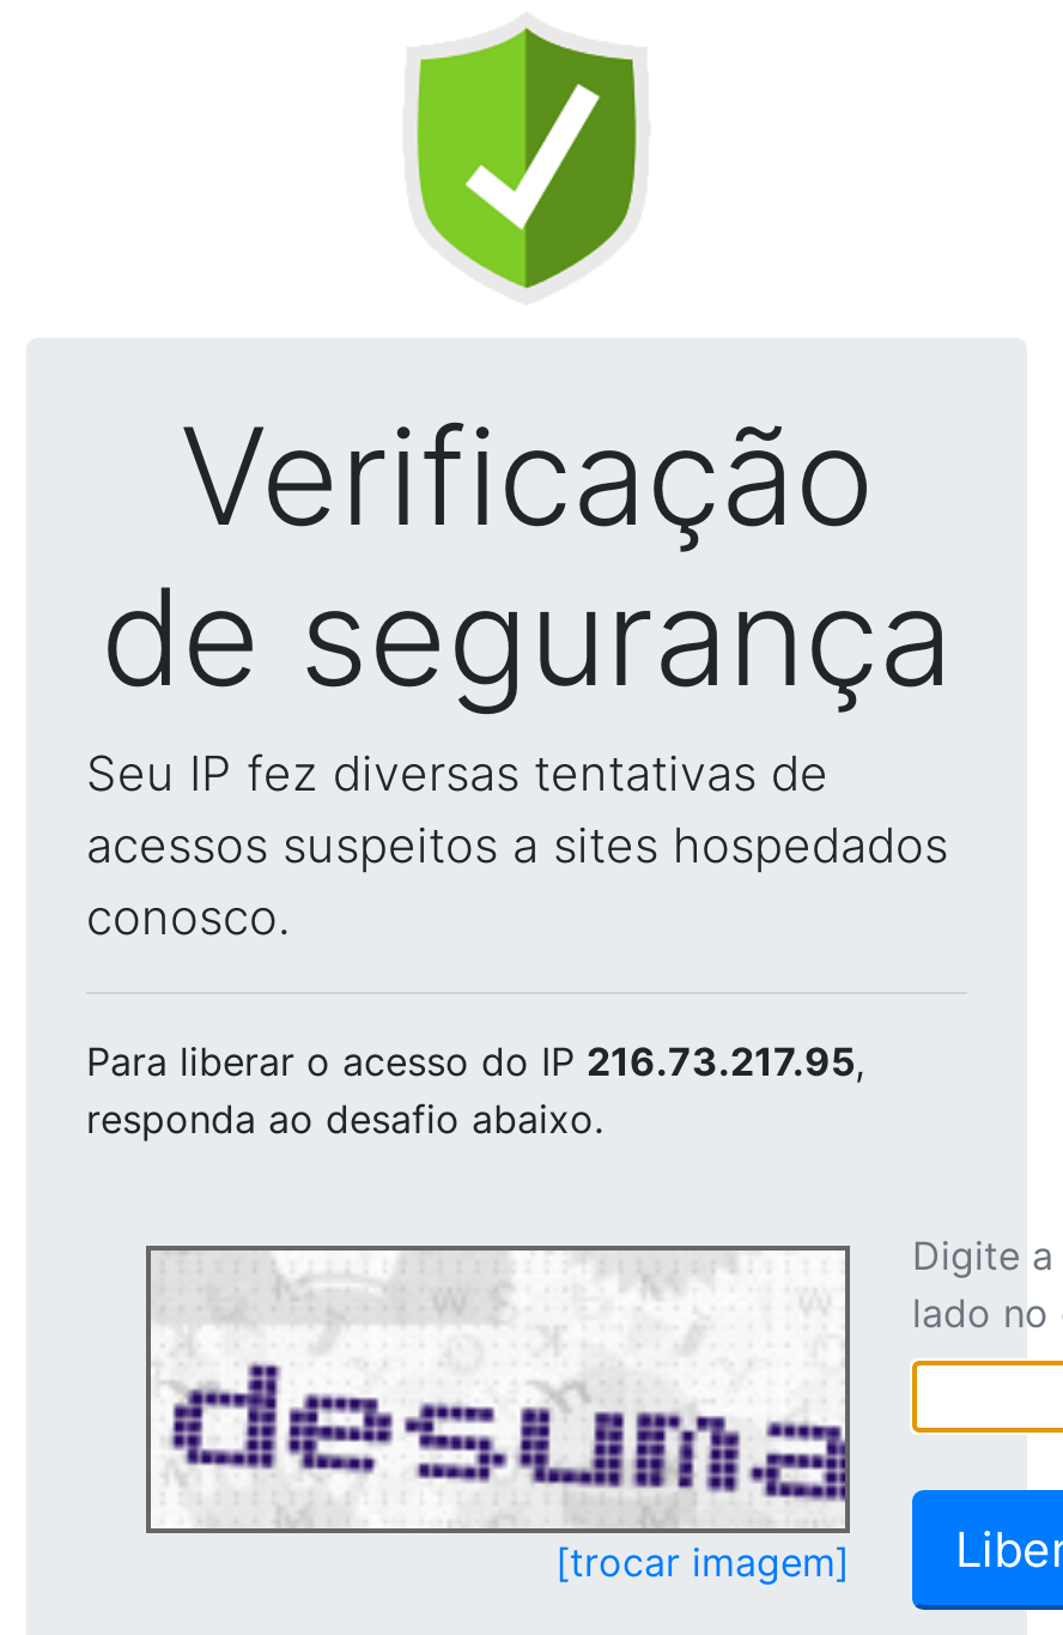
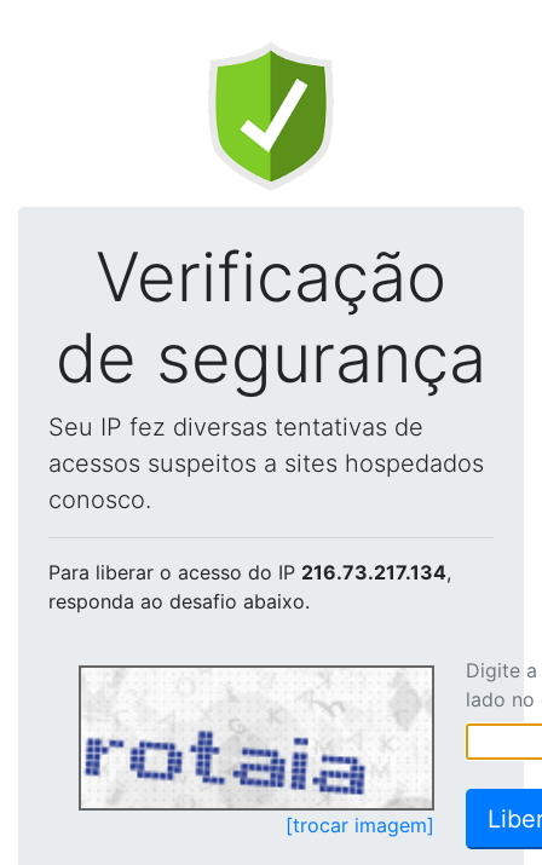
- Para liberar o acesso do IP 216.73.217.95,
+ Para liberar o acesso do IP 216.73.217.134,

- [image]
+ [image]
